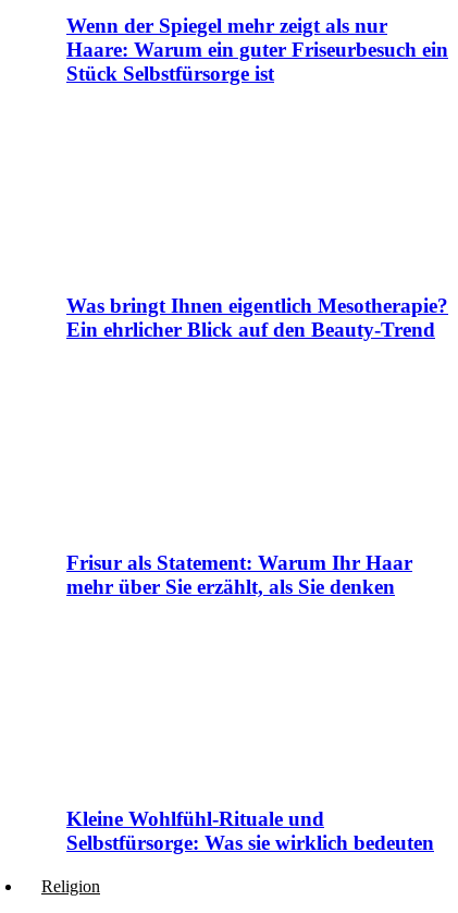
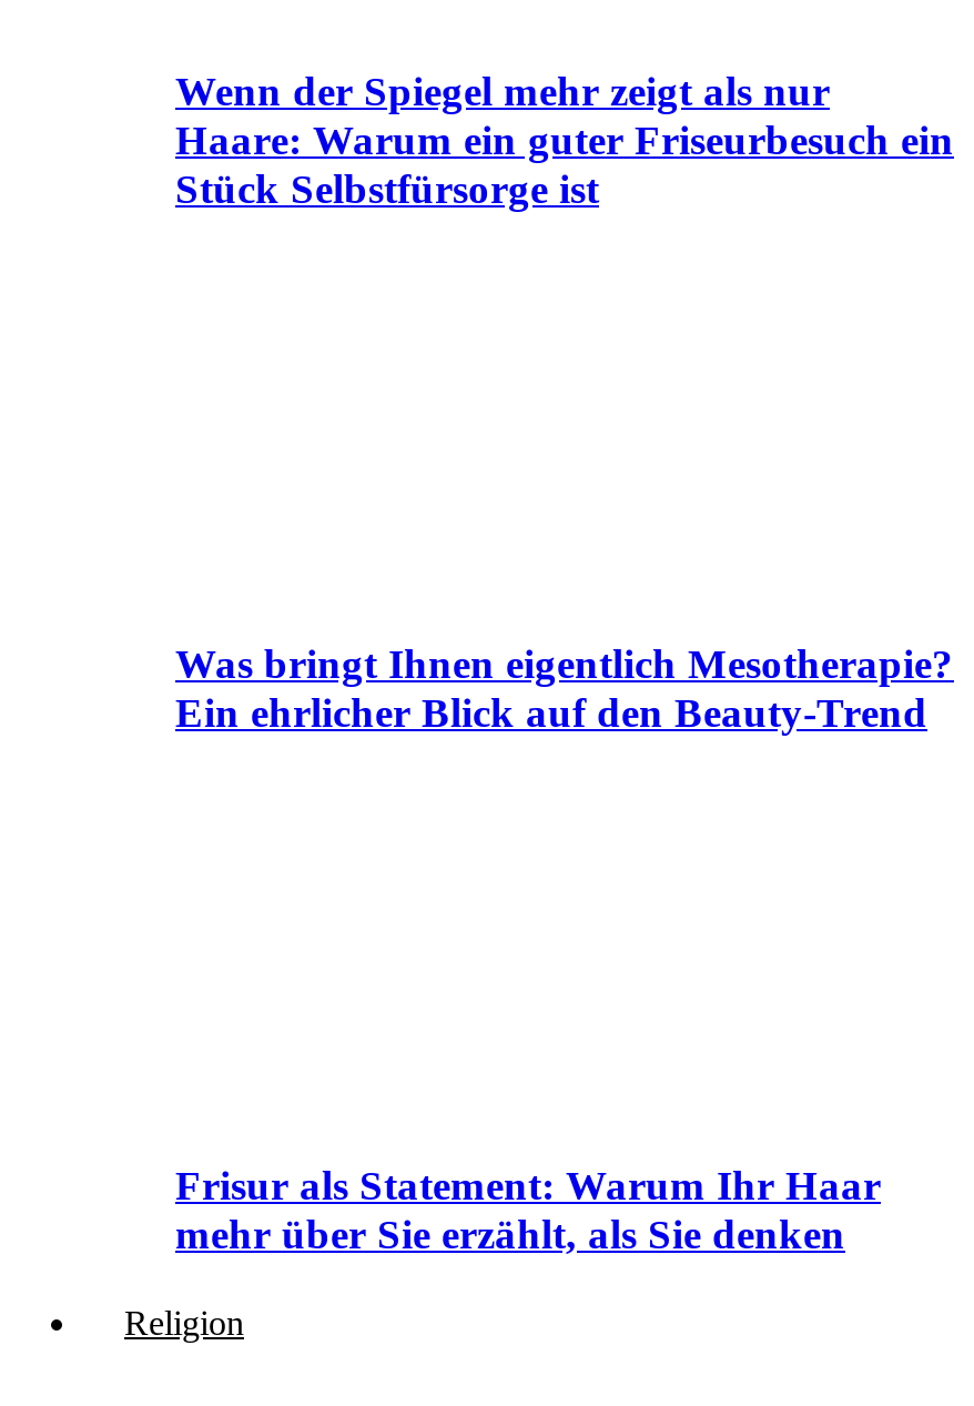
- Kleine Wohlfühl-Rituale und
- Selbstfürsorge: Was sie wirklich bedeuten
